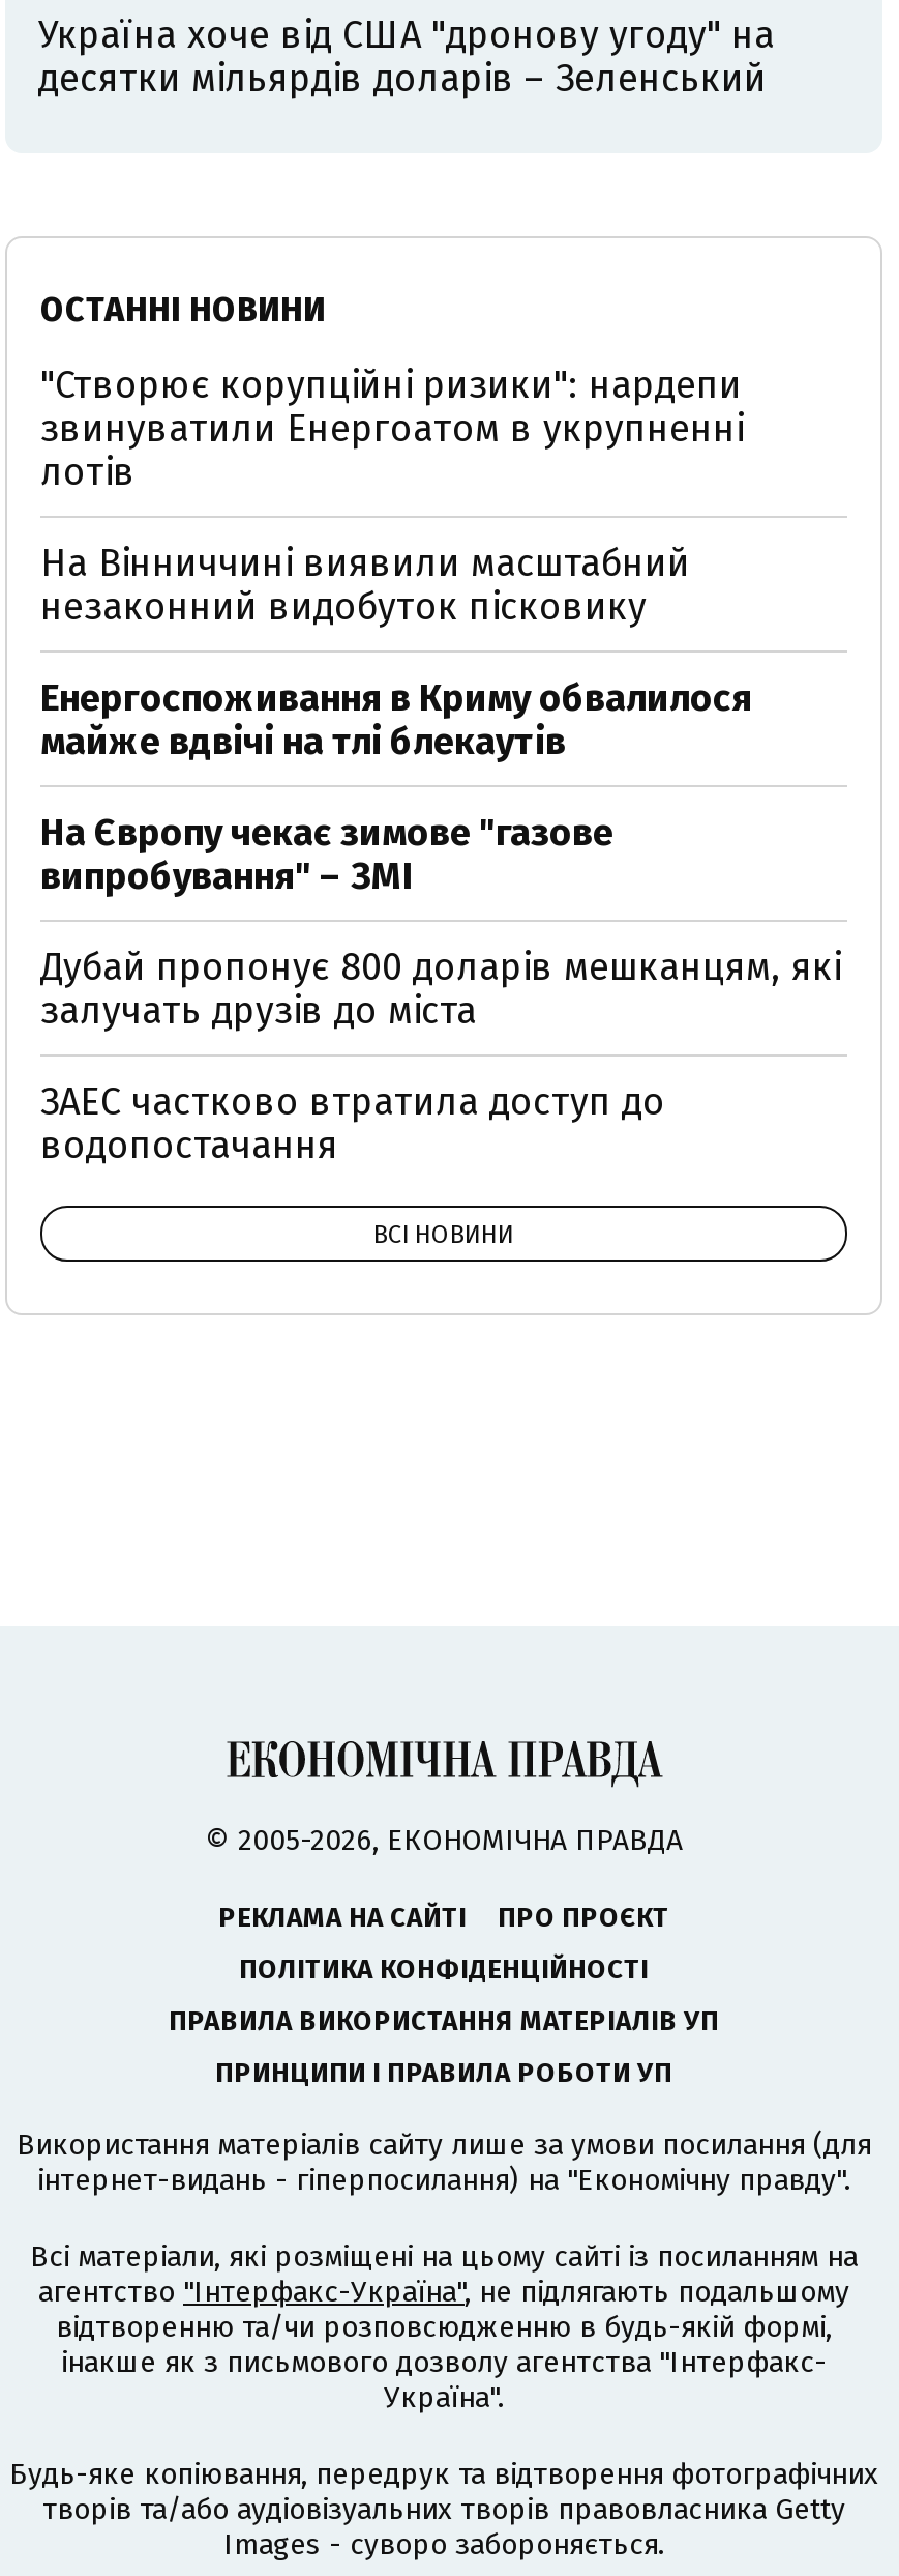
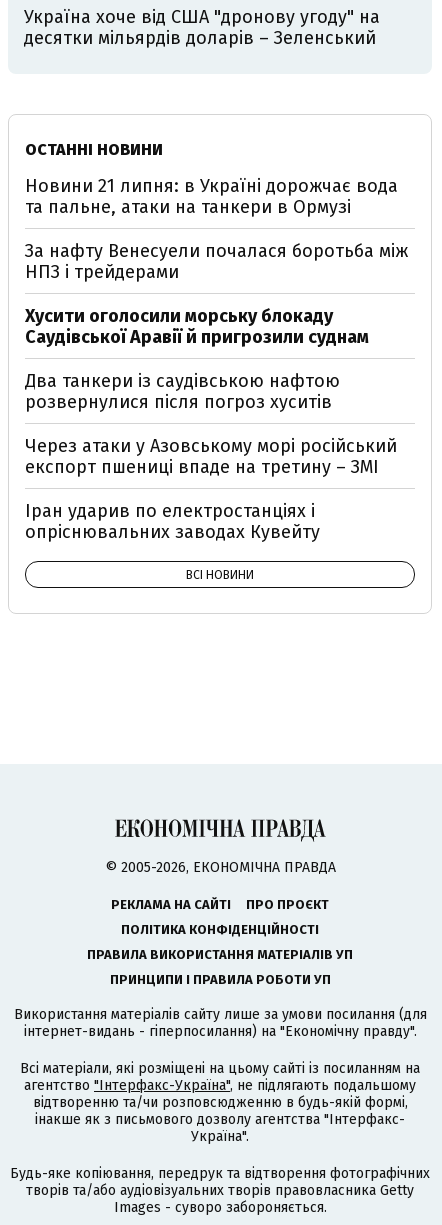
- "Створює корупційні ризики": нардепи
- звинуватили Енергоатом в укрупненні
- лотів
+ Новини 21 липня: в Україні дорожчає вода
+ та пальне, атаки на танкери в Ормузі

- На Вінниччині виявили масштабний
- незаконний видобуток пісковику
+ За нафту Венесуели почалася боротьба між
+ НПЗ і трейдерами

- Енергоспоживання в Криму обвалилося
- майже вдвічі на тлі блекаутів
+ Хусити оголосили морську блокаду
+ Саудівської Аравії й пригрозили суднам

- На Європу чекає зимове "газове
- випробування" – ЗМІ
+ Два танкери із саудівською нафтою
+ розвернулися після погроз хуситів

- Дубай пропонує 800 доларів мешканцям, які
- залучать друзів до міста
+ Через атаки у Азовському морі російський
+ експорт пшениці впаде на третину – ЗМІ

- ЗАЕС частково втратила доступ до
- водопостачання
+ Іран ударив по електростанціях і
+ опріснювальних заводах Кувейту
